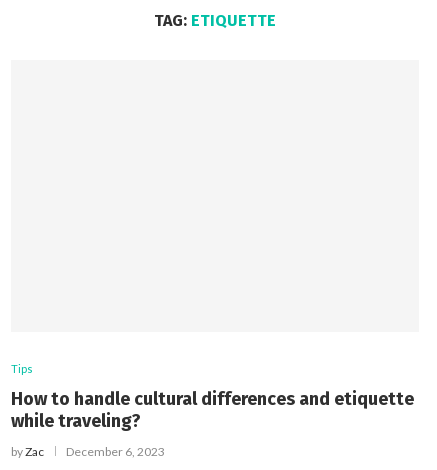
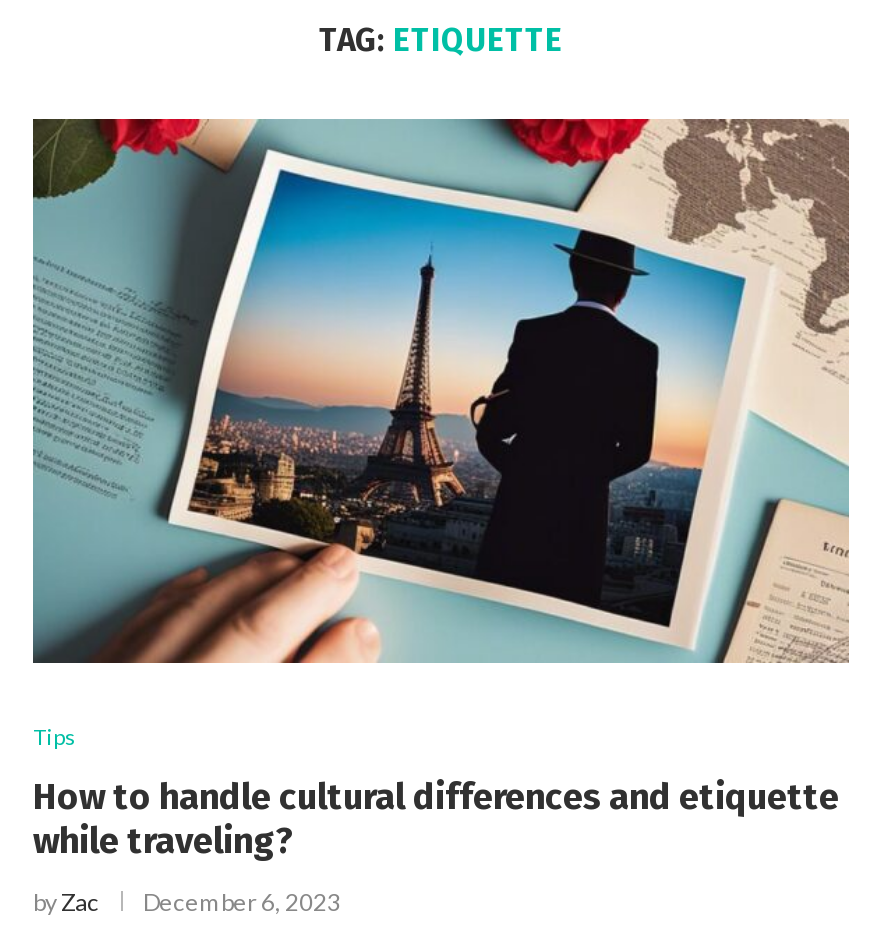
+ [image]
